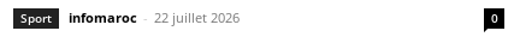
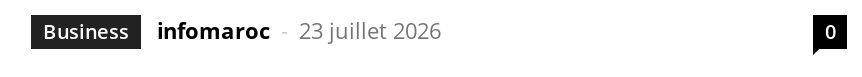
- Sport
- infomaroc - 22 juillet 2026
+ Business
+ infomaroc - 23 juillet 2026
